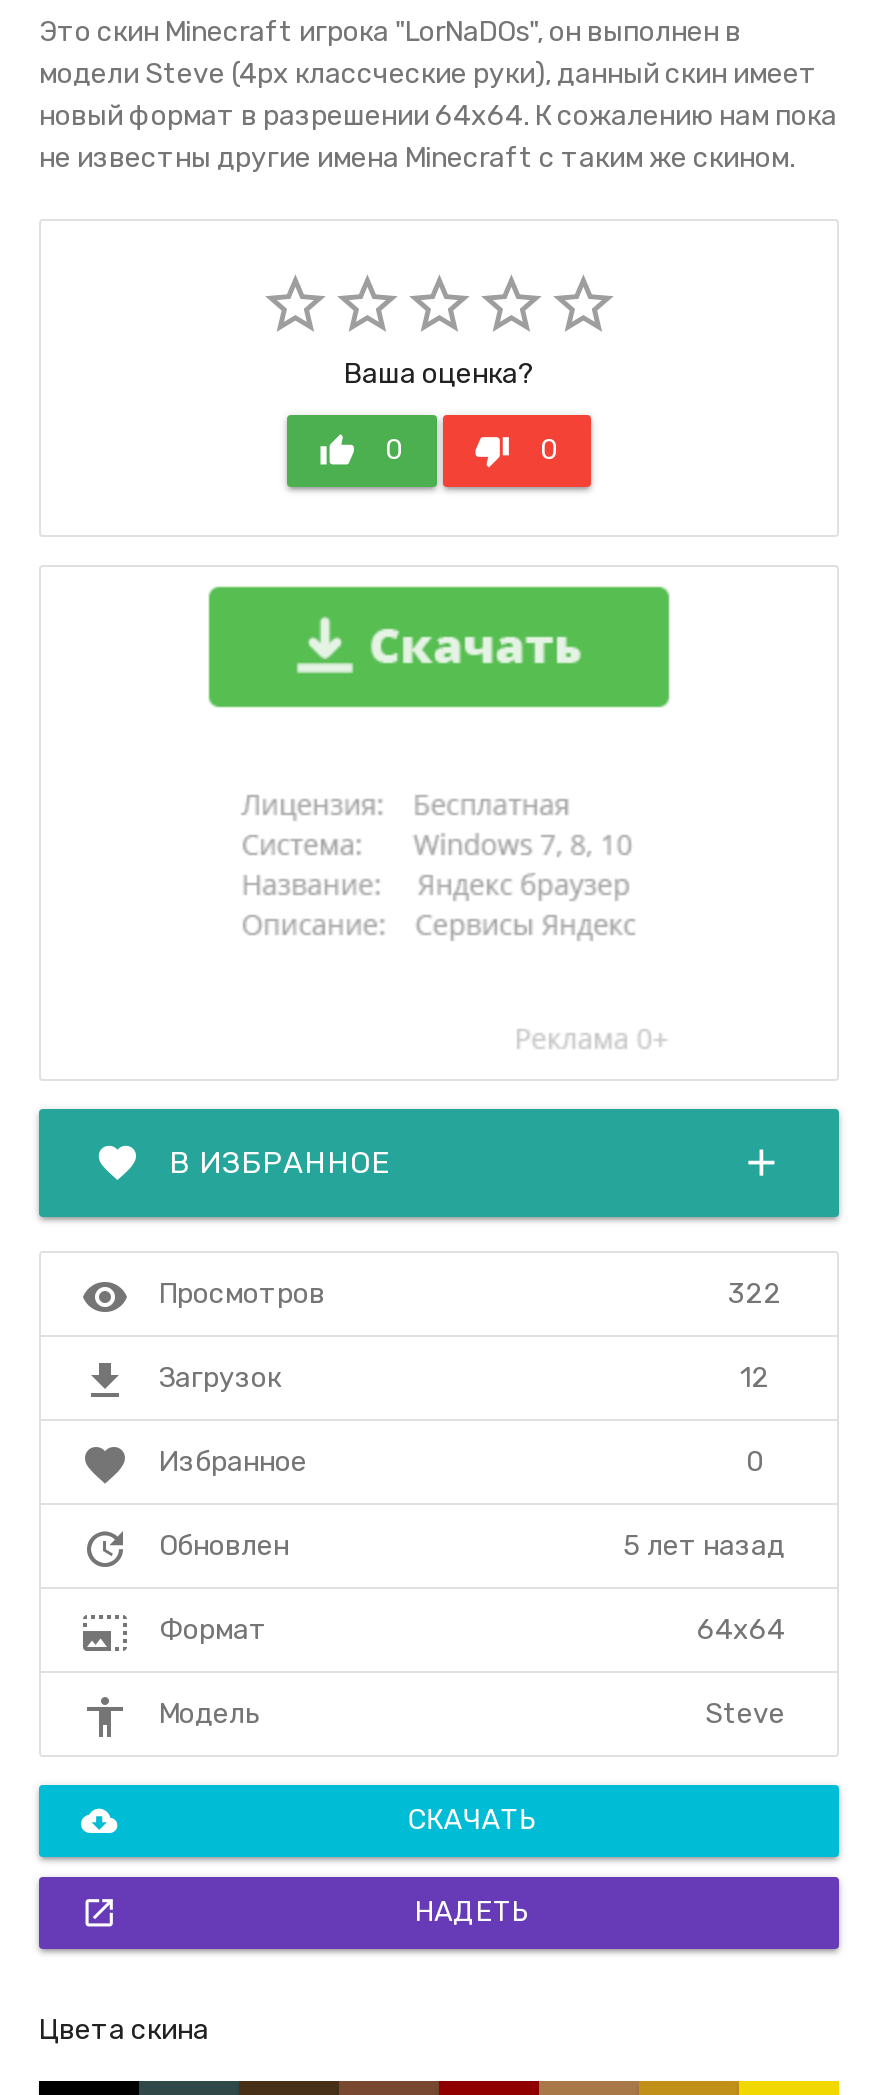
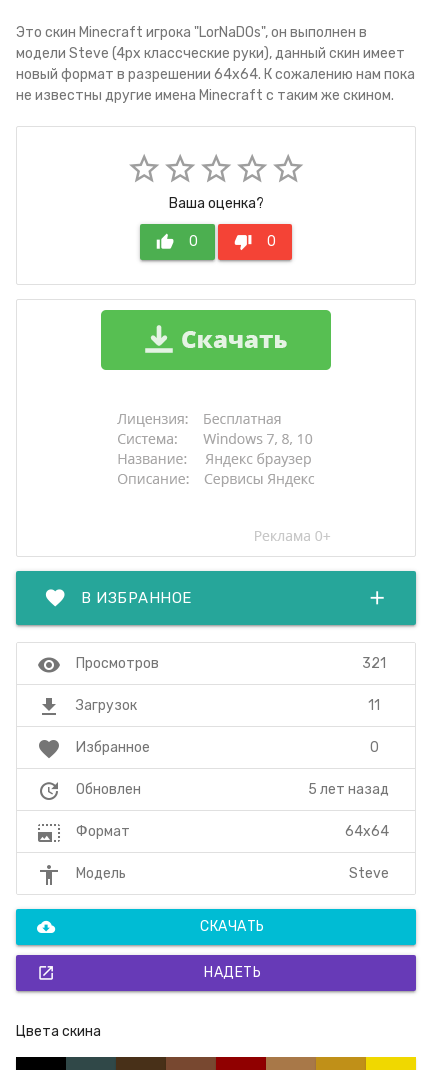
- 322
+ 321

- 12
+ 11
